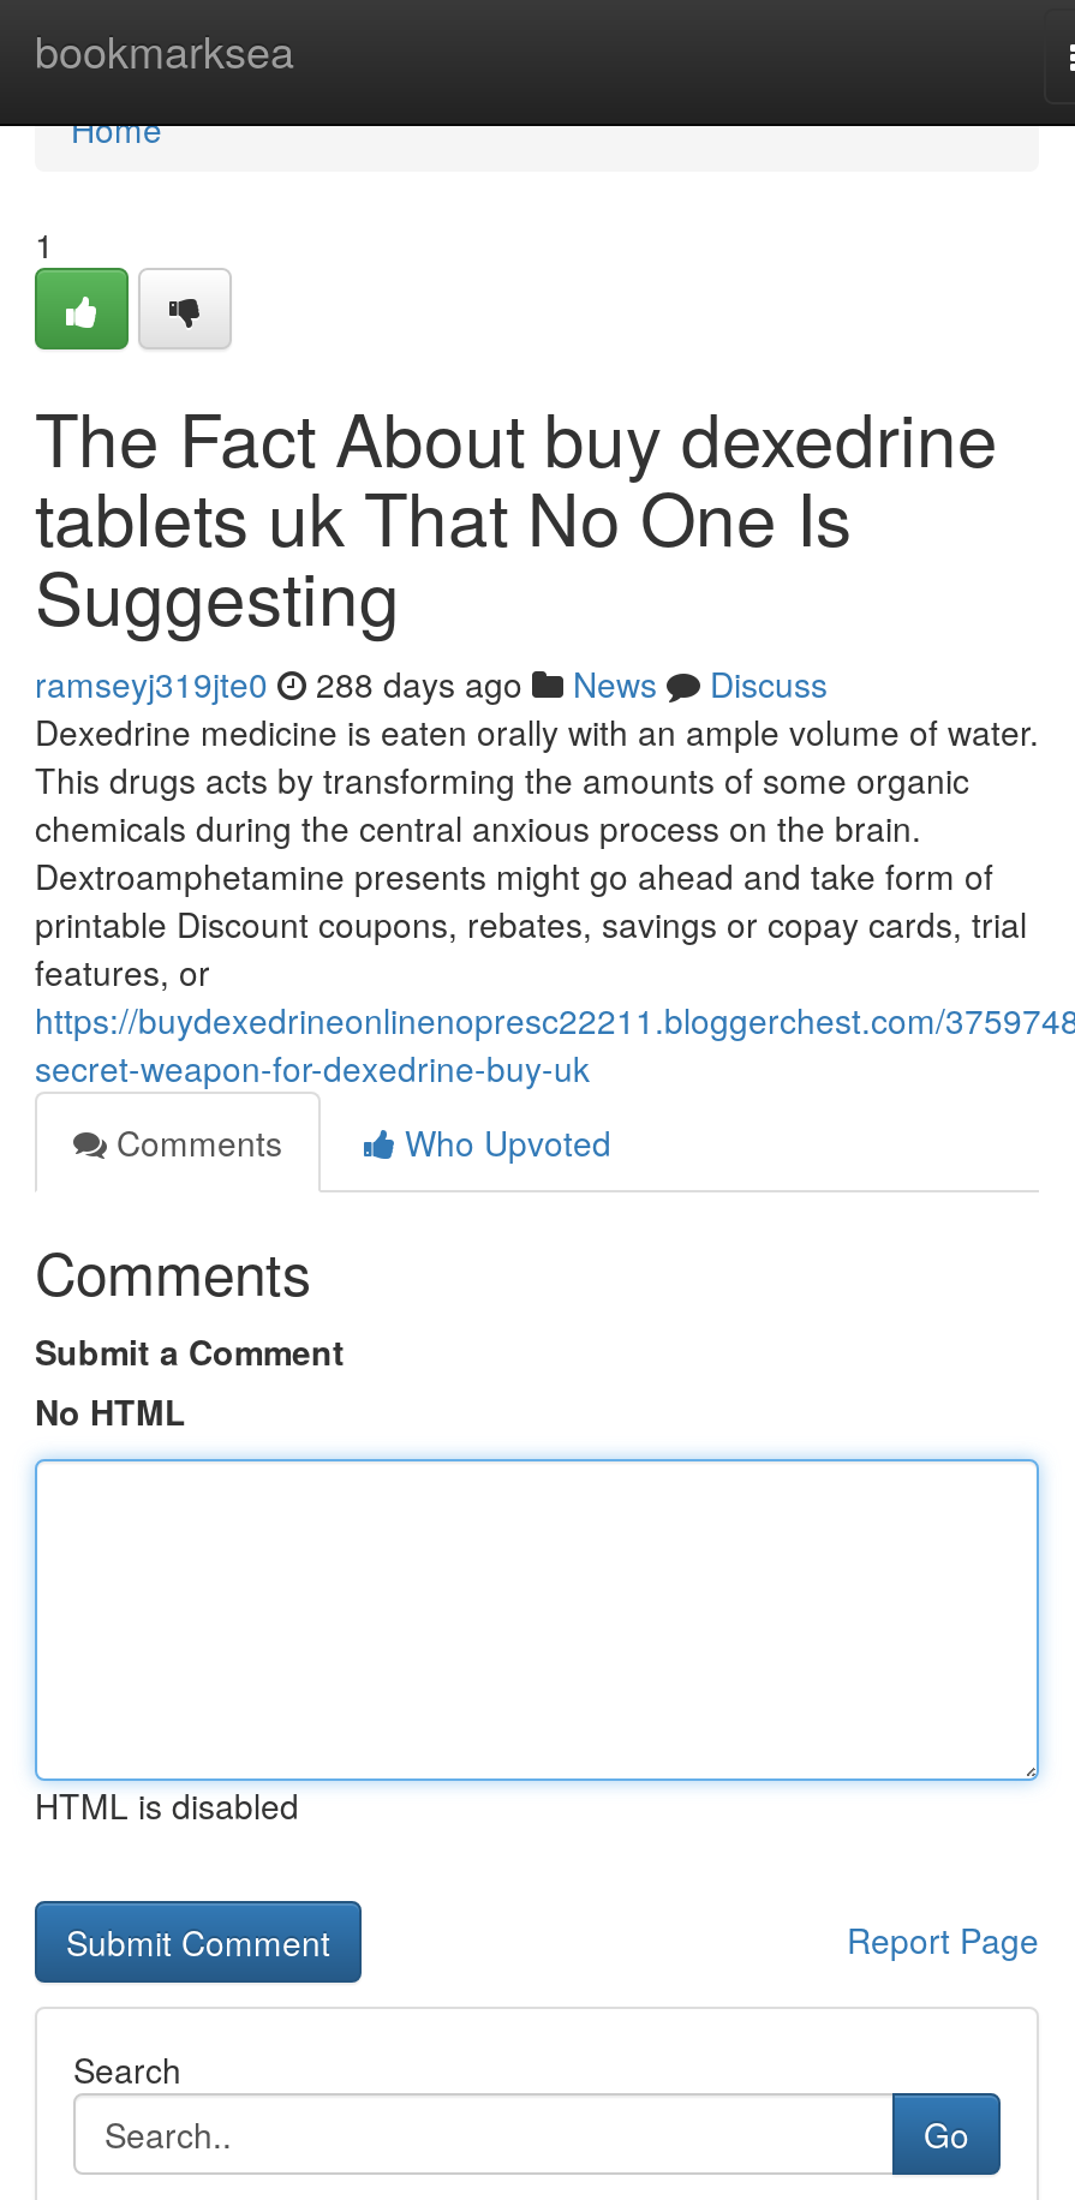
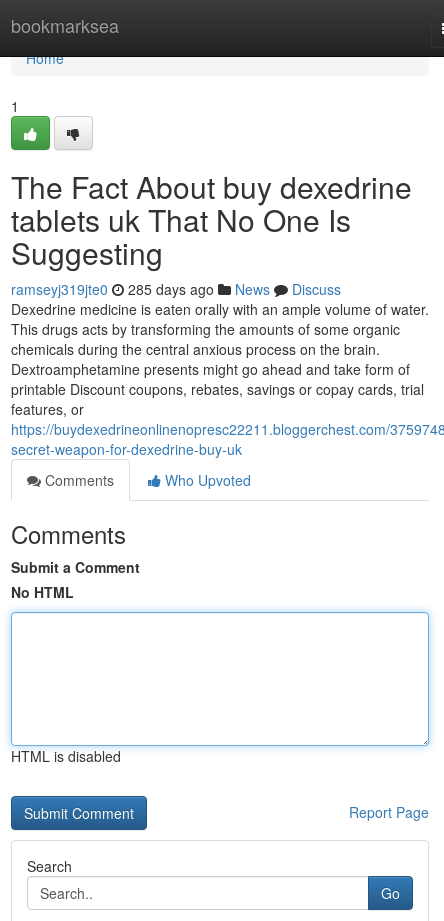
- ramseyj319jte0 288 days ago News Discuss
+ ramseyj319jte0 285 days ago News Discuss
